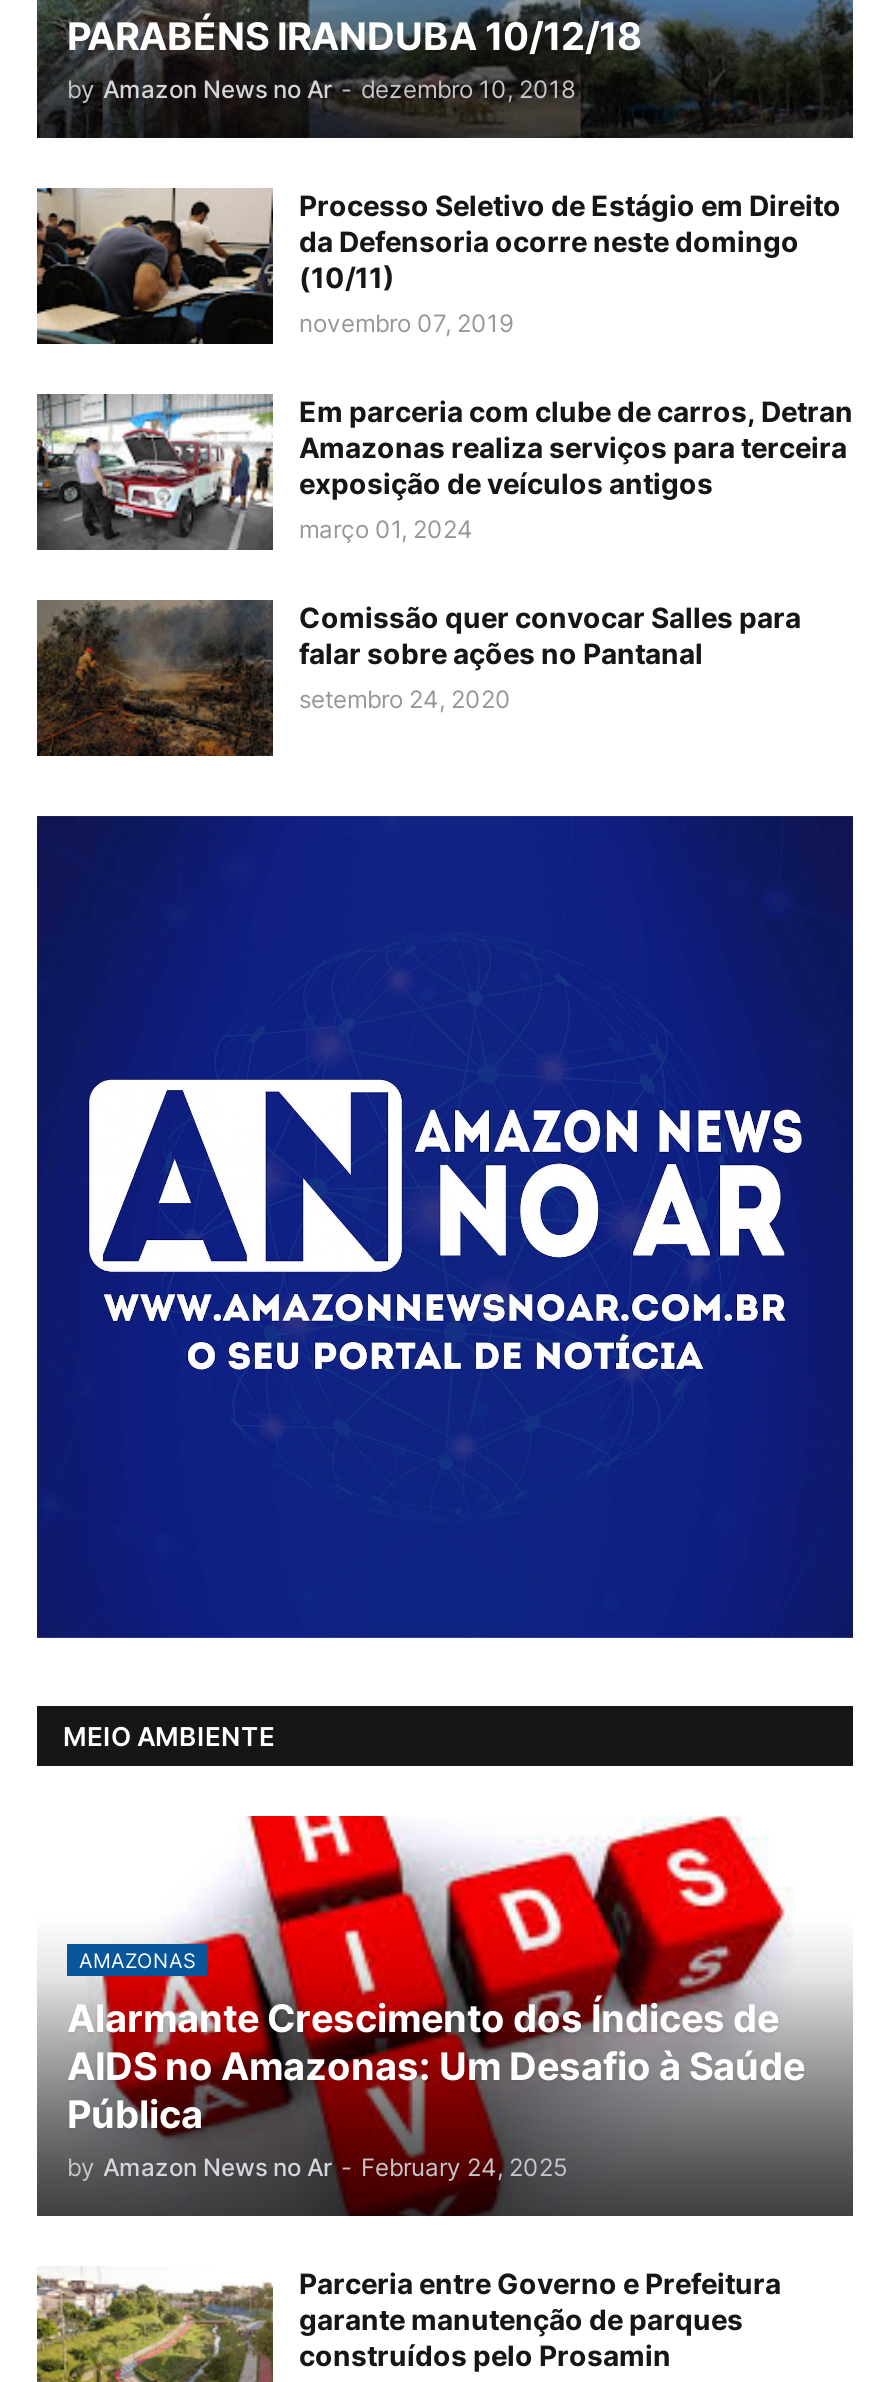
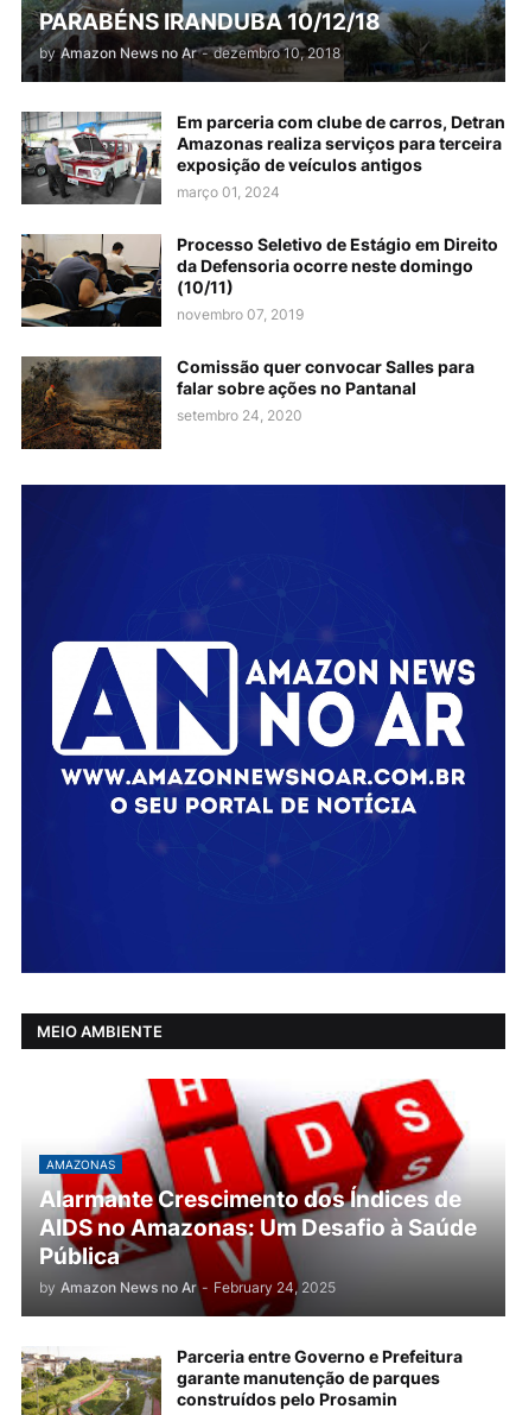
moved down: [image] | Processo Seletivo de Estágio em Direito | da Defensoria ocorre neste domingo | (10/11) | novembro 07, 2019

moved up: [image] | Em parceria com clube de carros, Detran | Amazonas realiza serviços para terceira | exposição de veículos antigos | março 01, 2024
